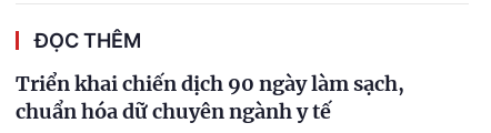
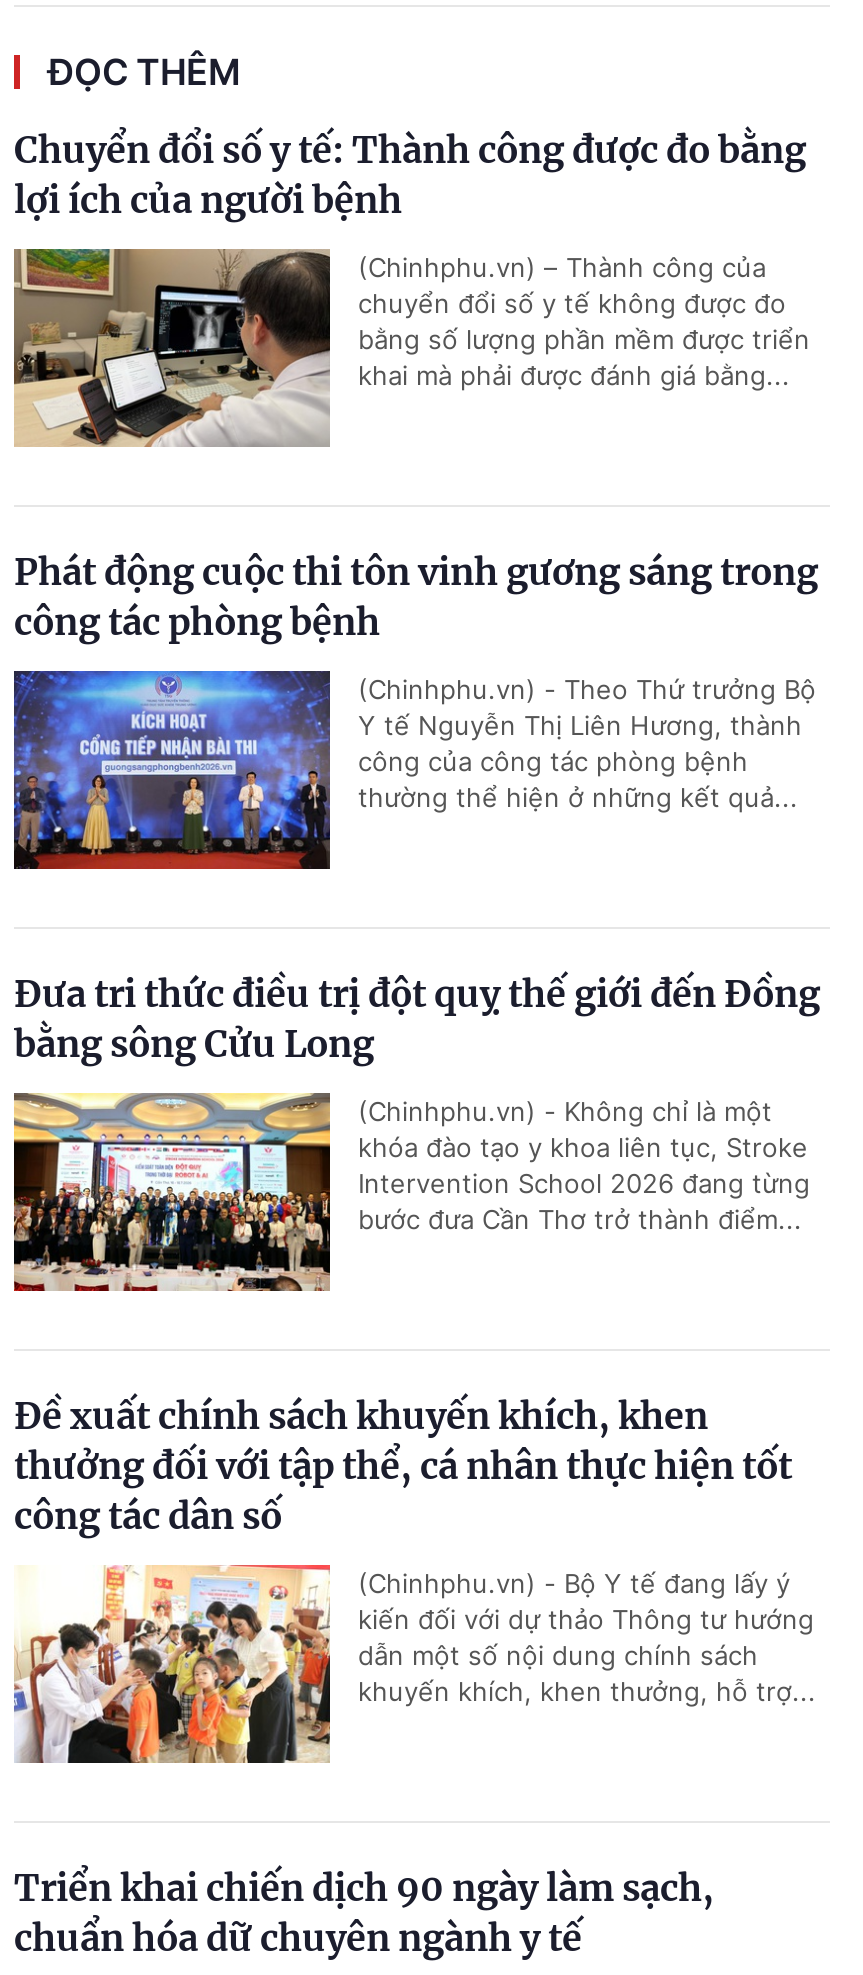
+ [image]
+ Chuyển đổi số y tế: Thành công được đo bằng
+ lợi ích của người bệnh
+ (Chinhphu.vn) – Thành công của
+ chuyển đổi số y tế không được đo
+ bằng số lượng phần mềm được triển
+ khai mà phải được đánh giá bằng...

+ [image]
+ Phát động cuộc thi tôn vinh gương sáng trong
+ công tác phòng bệnh
+ (Chinhphu.vn) - Theo Thứ trưởng Bộ
+ Y tế Nguyễn Thị Liên Hương, thành
+ công của công tác phòng bệnh
+ thường thể hiện ở những kết quả...

+ [image]
+ Đưa tri thức điều trị đột quỵ thế giới đến Đồng
+ bằng sông Cửu Long
+ (Chinhphu.vn) - Không chỉ là một
+ khóa đào tạo y khoa liên tục, Stroke
+ Intervention School 2026 đang từng
+ bước đưa Cần Thơ trở thành điểm...

+ [image]
+ Đề xuất chính sách khuyến khích, khen
+ thưởng đối với tập thể, cá nhân thực hiện tốt
+ công tác dân số
+ (Chinhphu.vn) - Bộ Y tế đang lấy ý
+ kiến đối với dự thảo Thông tư hướng
+ dẫn một số nội dung chính sách
+ khuyến khích, khen thưởng, hỗ trợ...
